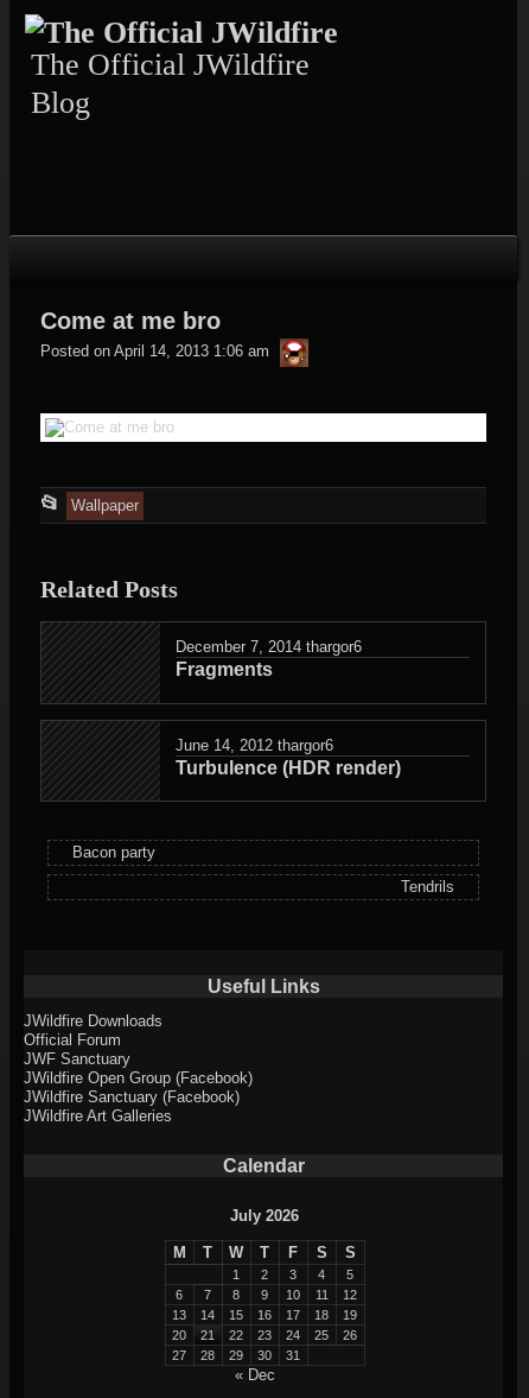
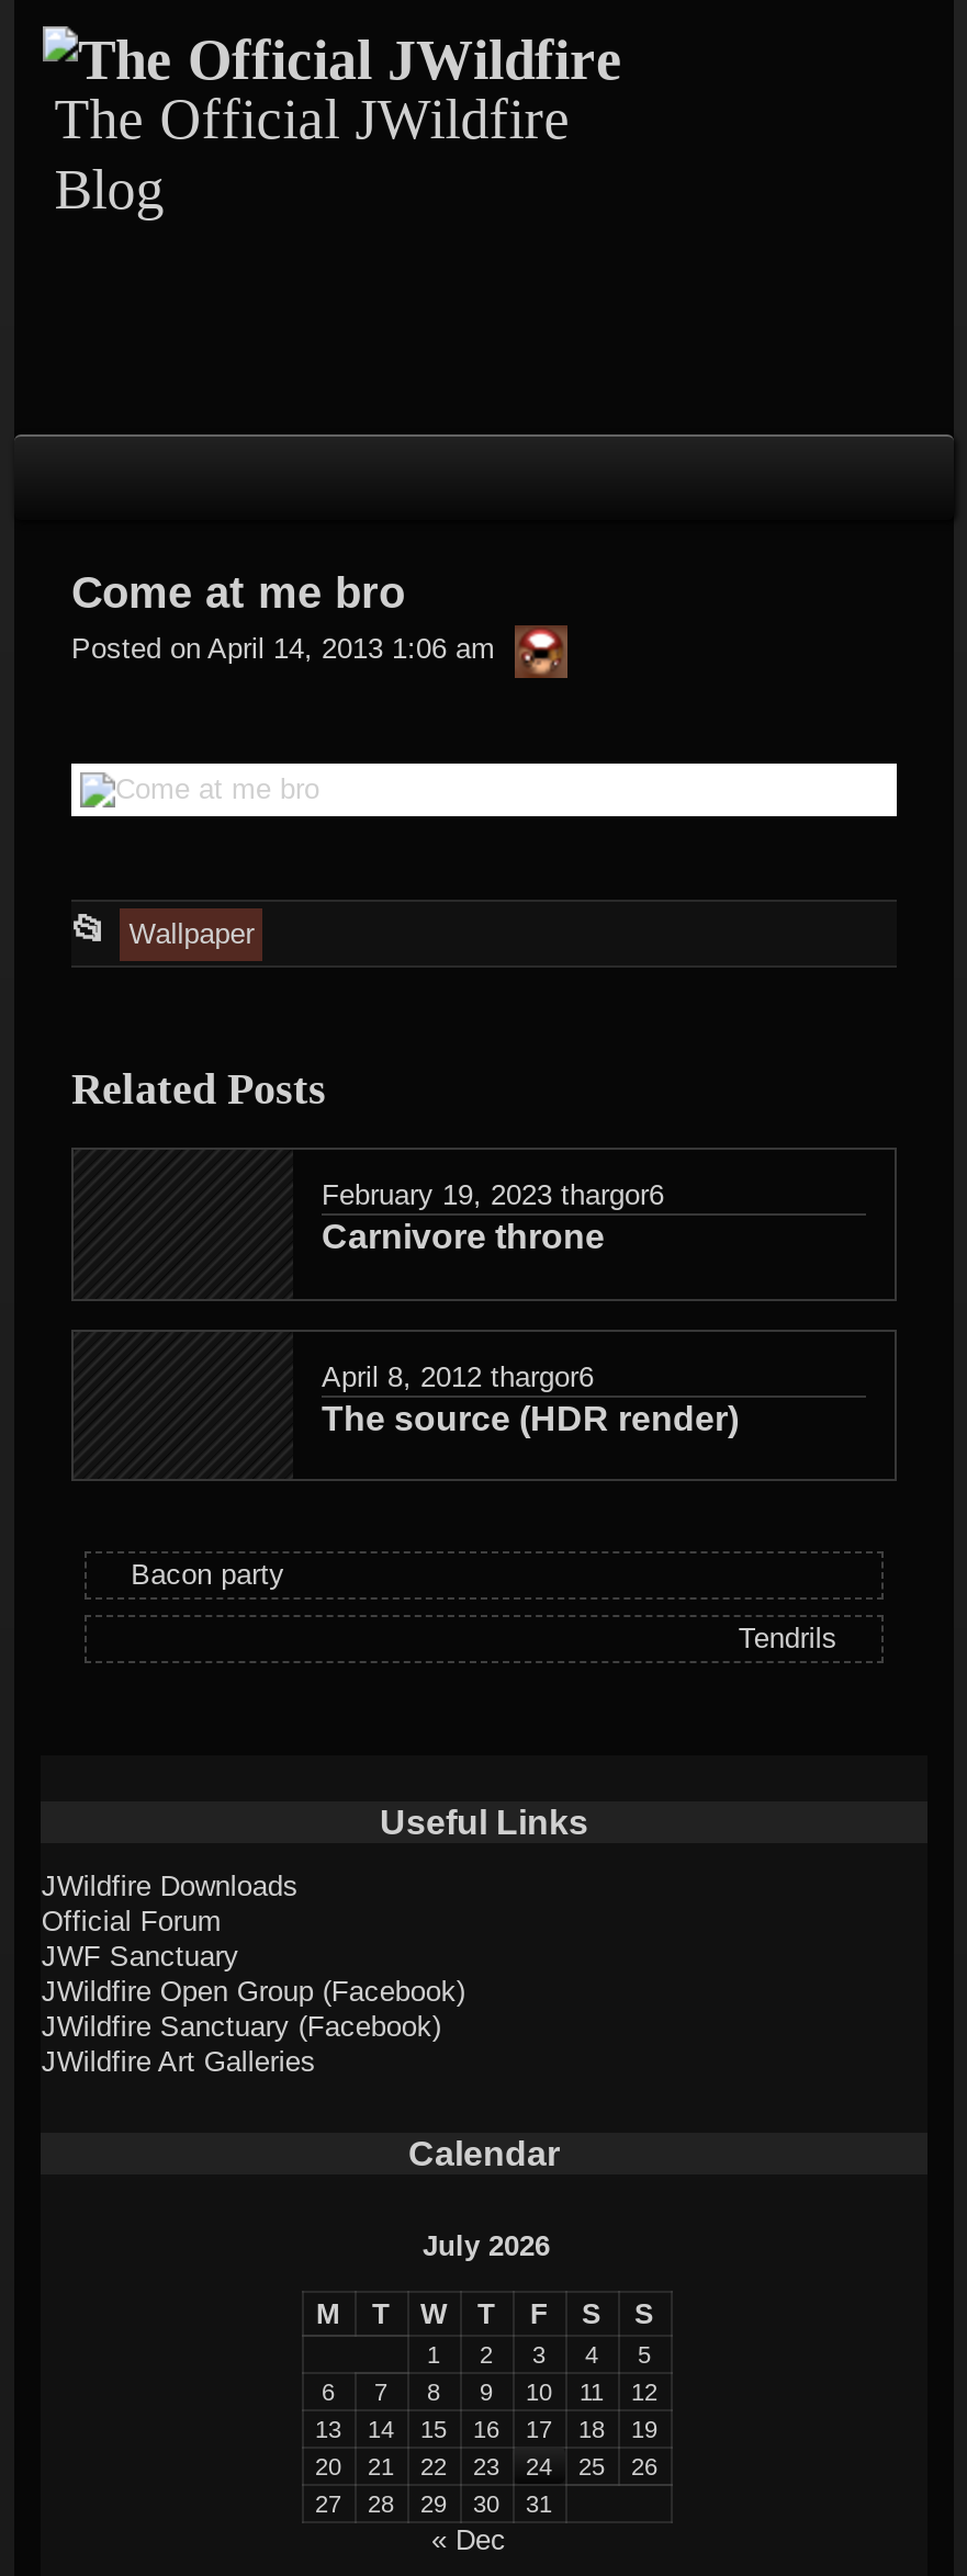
- December 7, 2014 thargor6
- Fragments
+ February 19, 2023 thargor6
+ Carnivore throne

- June 14, 2012 thargor6
- Turbulence (HDR render)
+ April 8, 2012 thargor6
+ The source (HDR render)
